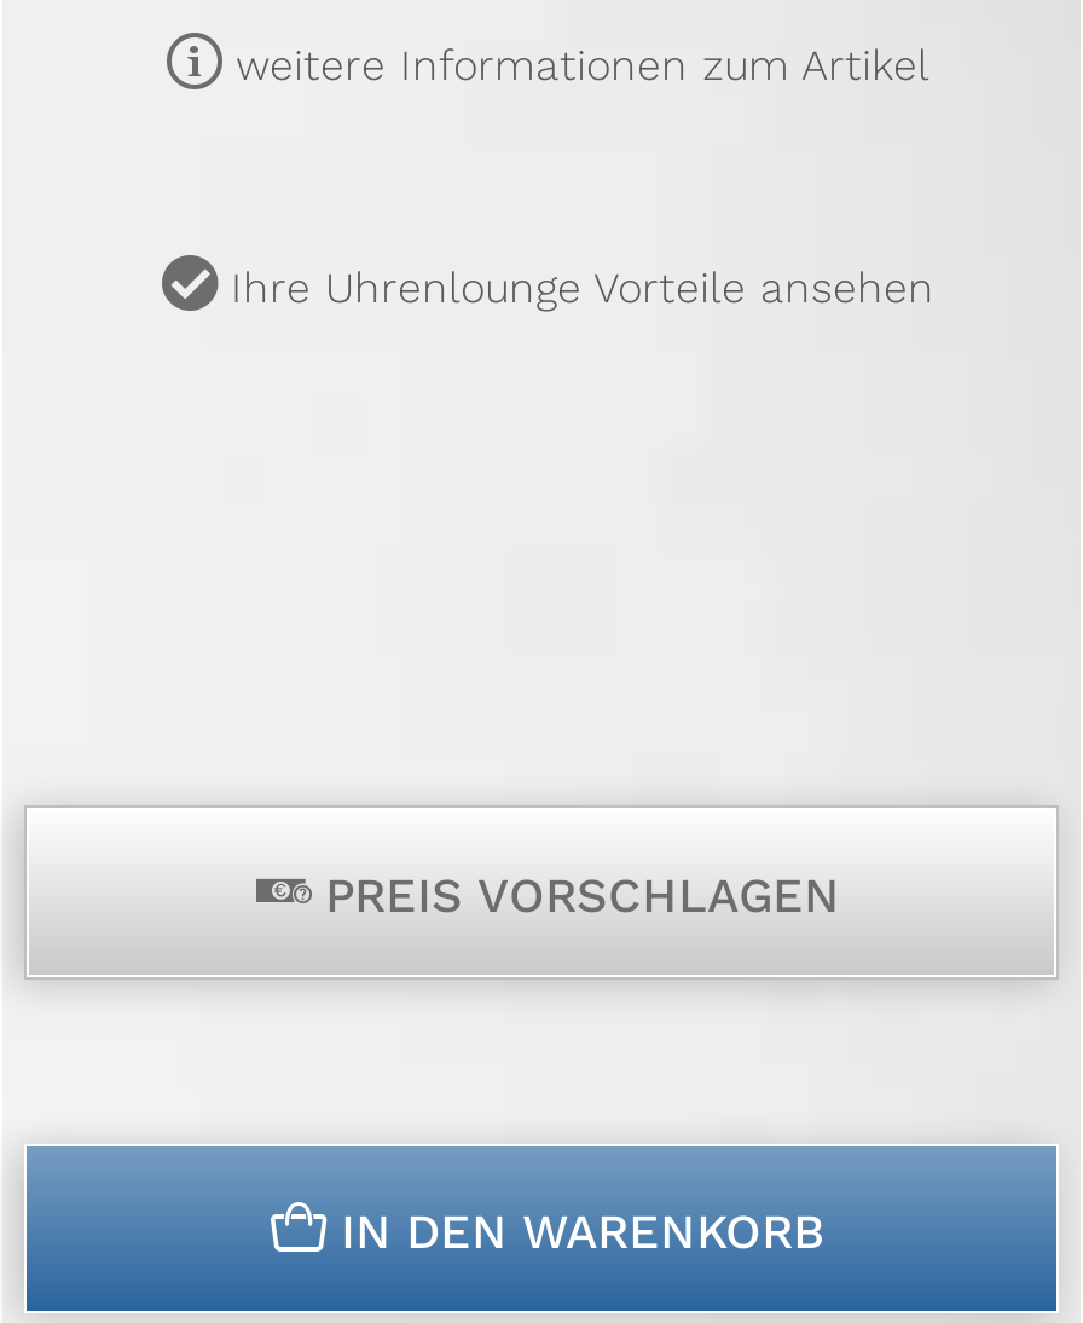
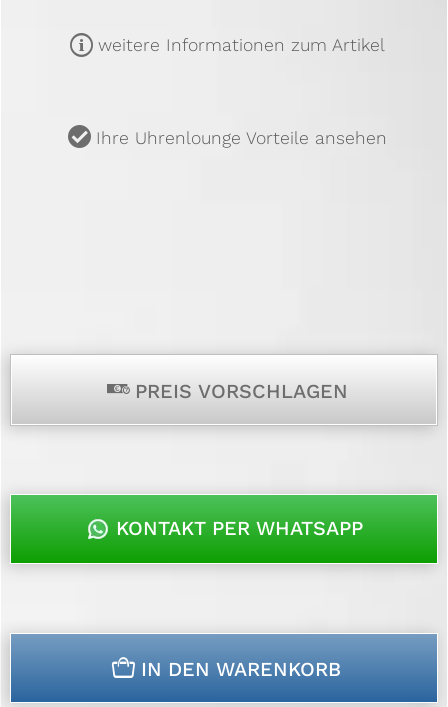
+ KONTAKT PER WHATSAPP
